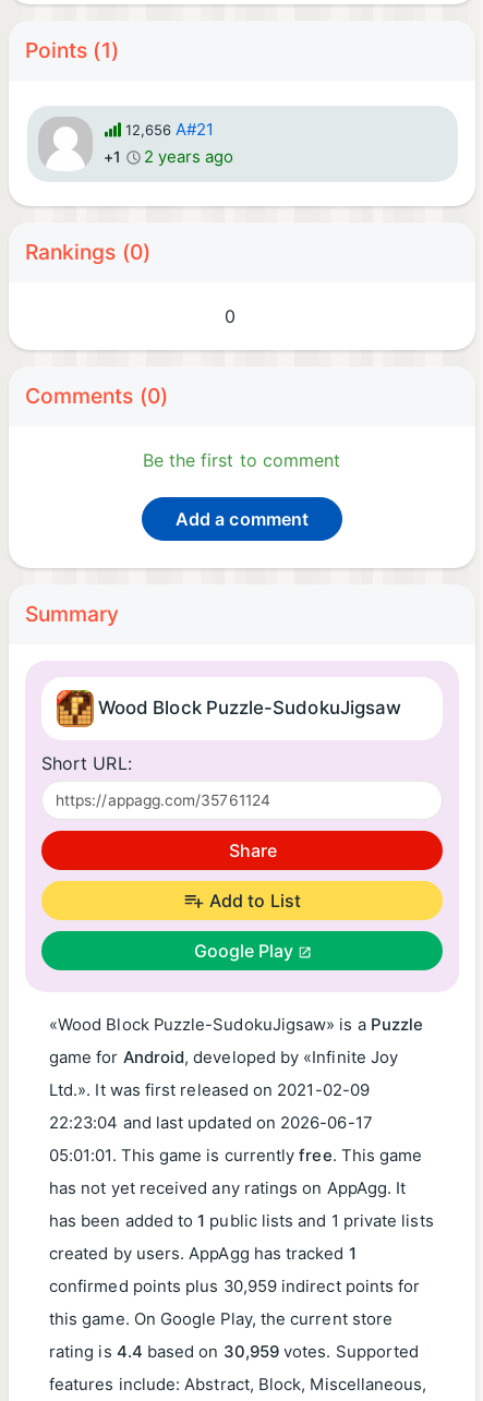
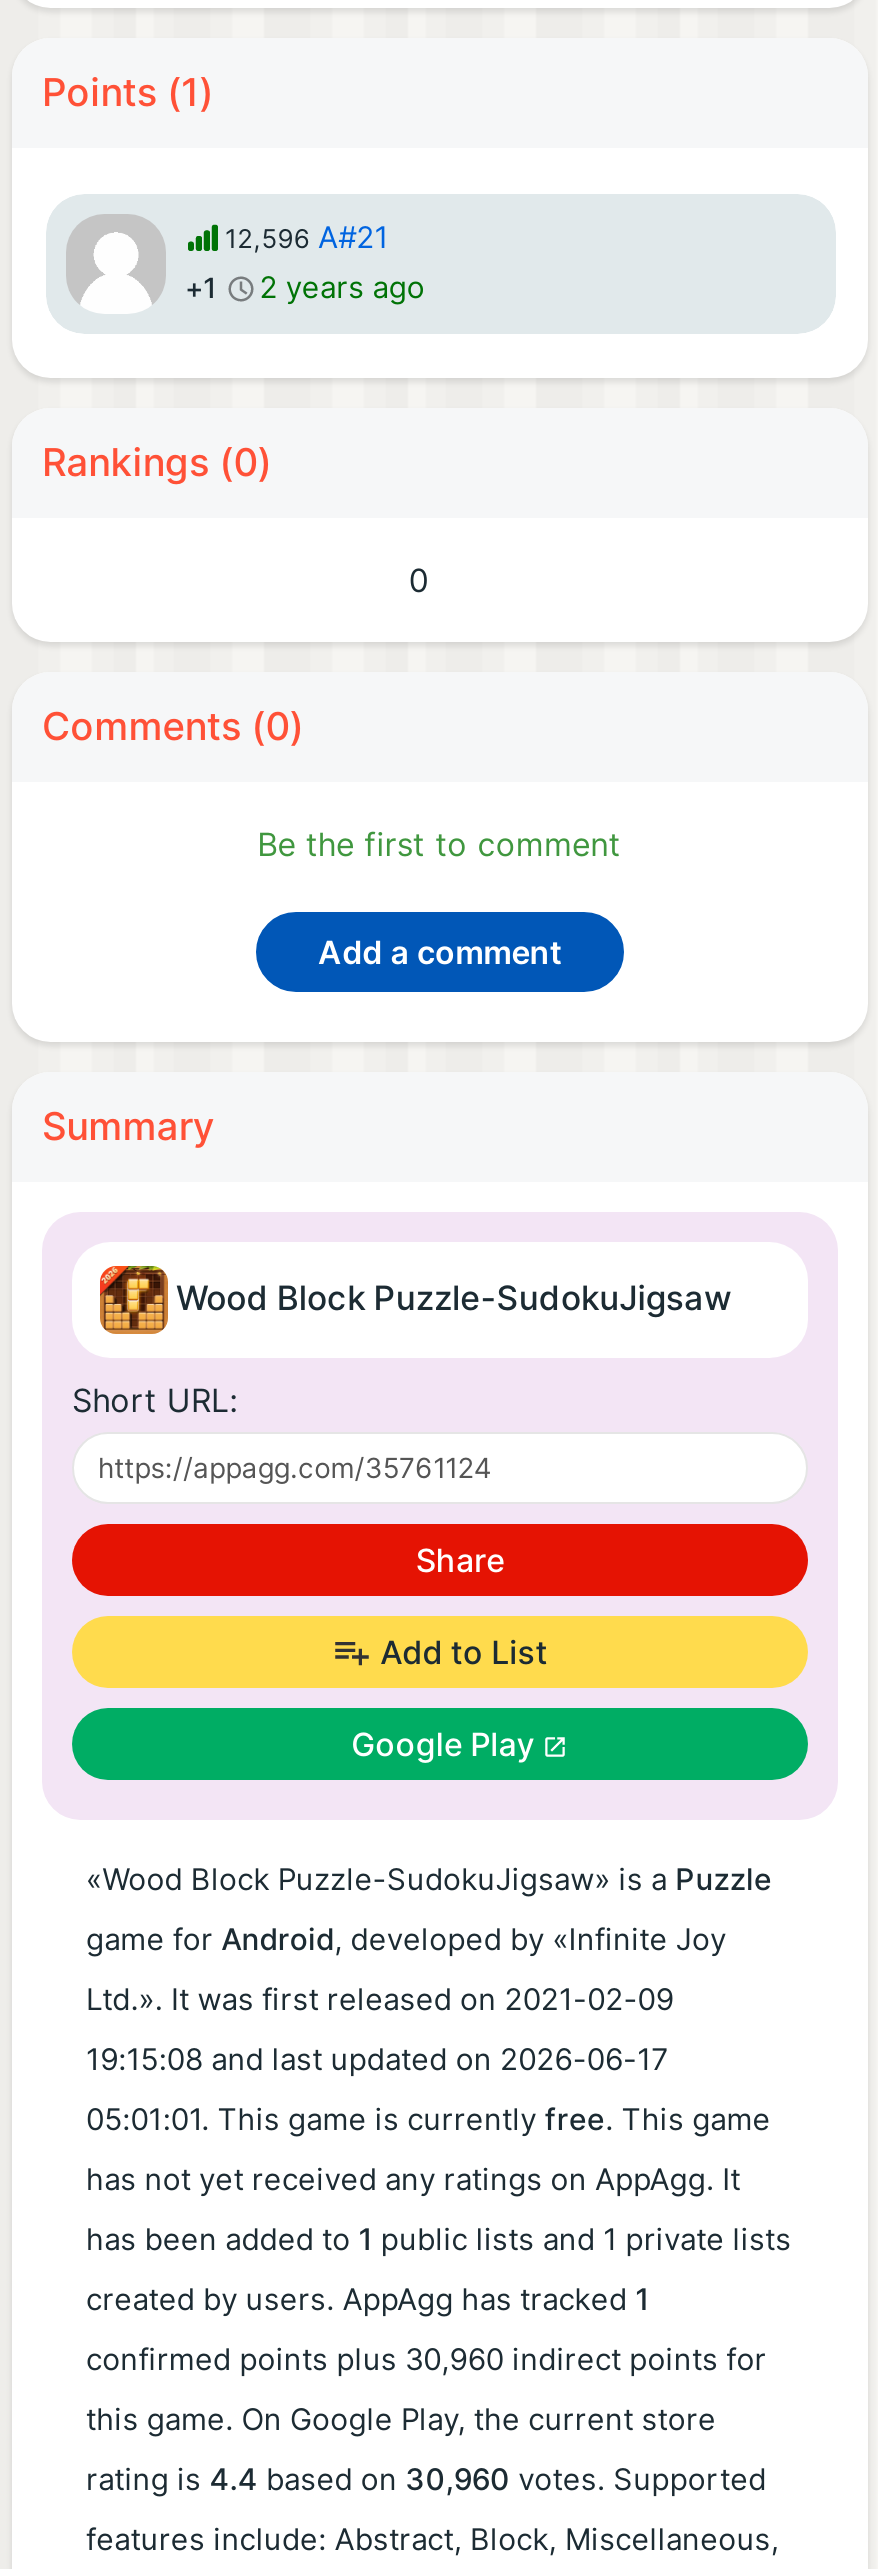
- 12,656 A#21
+ 12,596 A#21

- 22:23:04 and last updated on 2026-06-17
+ 19:15:08 and last updated on 2026-06-17

- confirmed points plus 30,959 indirect points for
+ confirmed points plus 30,960 indirect points for

- rating is 4.4 based on 30,959 votes. Supported
+ rating is 4.4 based on 30,960 votes. Supported
